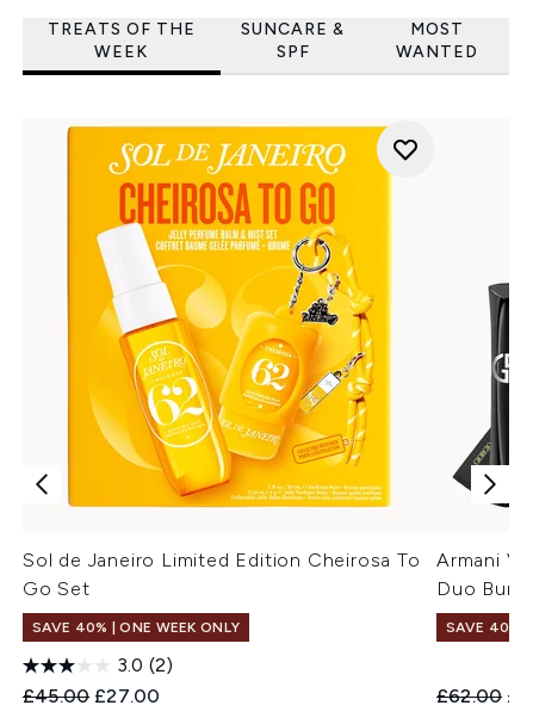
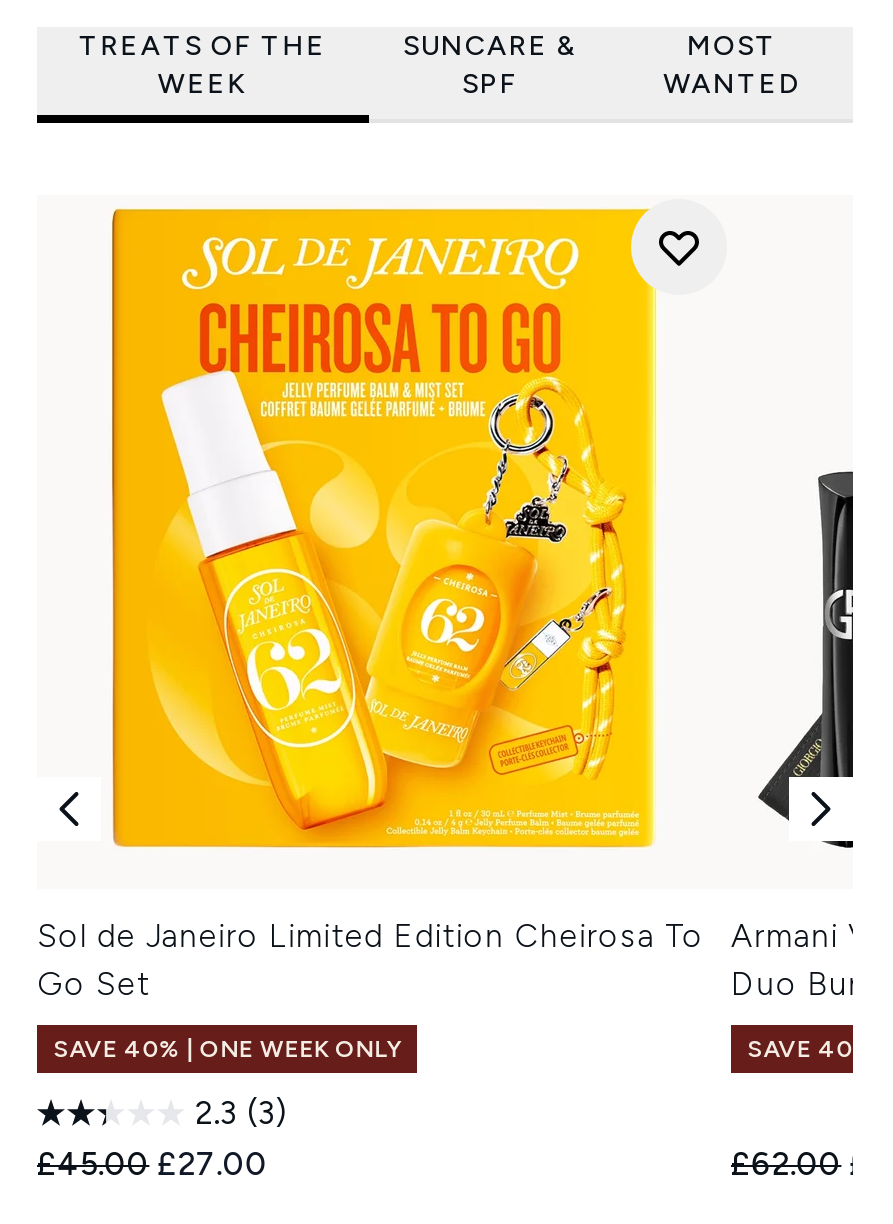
- 3.0 (2)
+ 2.3 (3)
